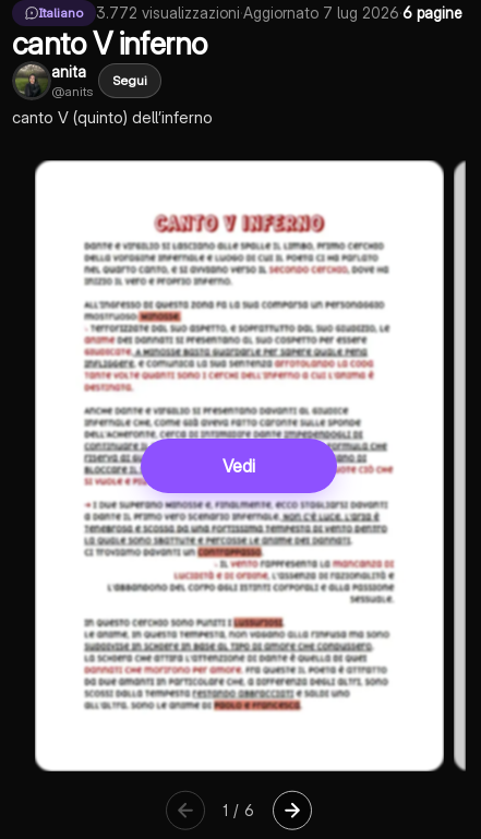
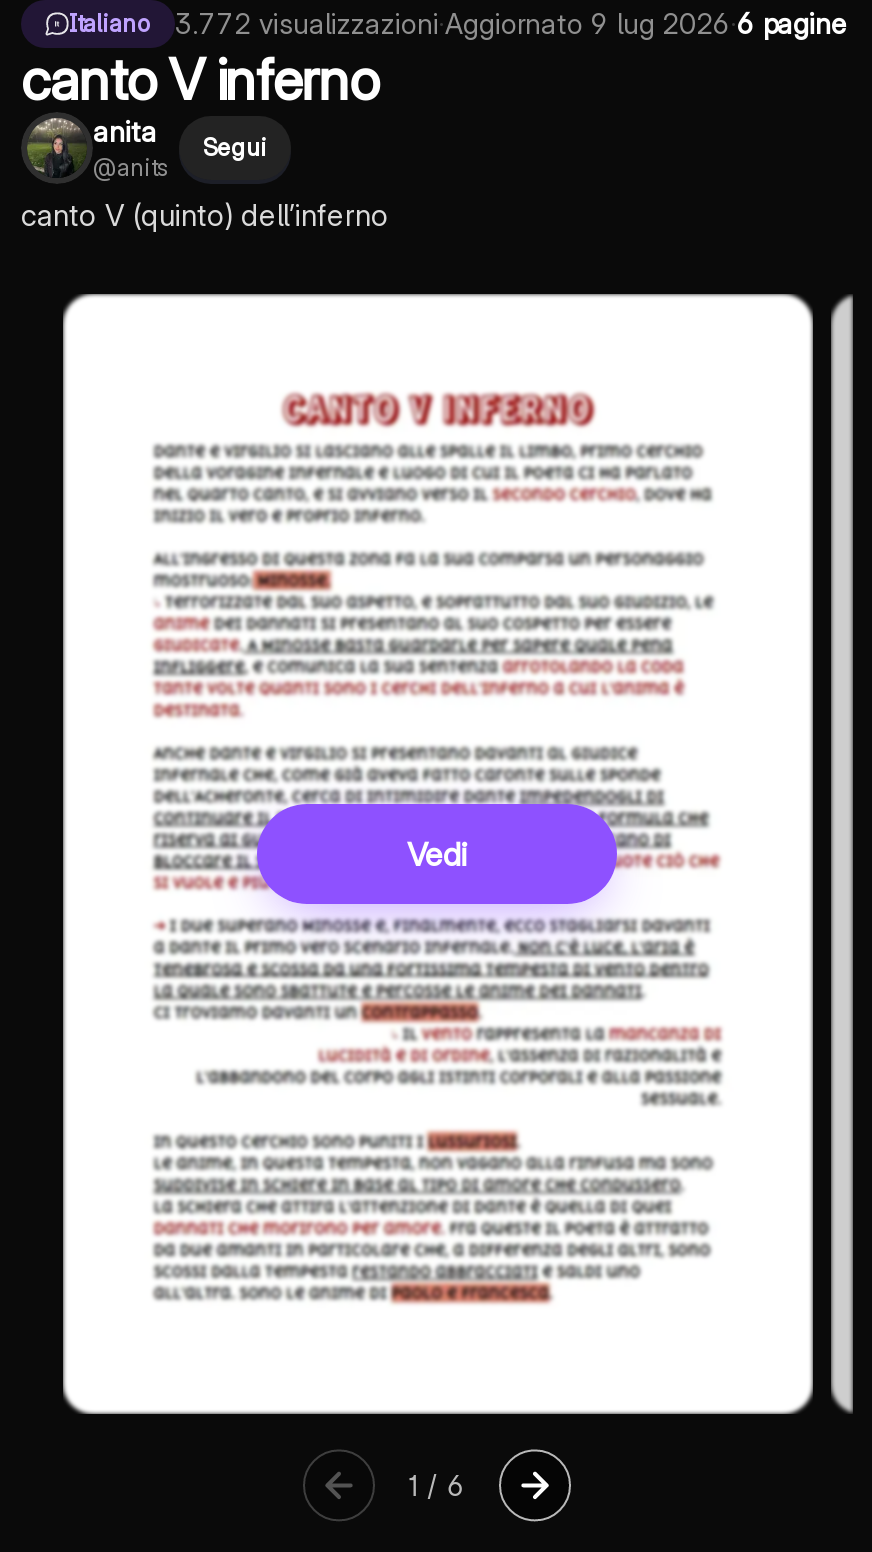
- 3.772 visualizzazioni · Aggiornato 7 lug 2026 · 6 pagine
+ 3.772 visualizzazioni · Aggiornato 9 lug 2026 · 6 pagine
